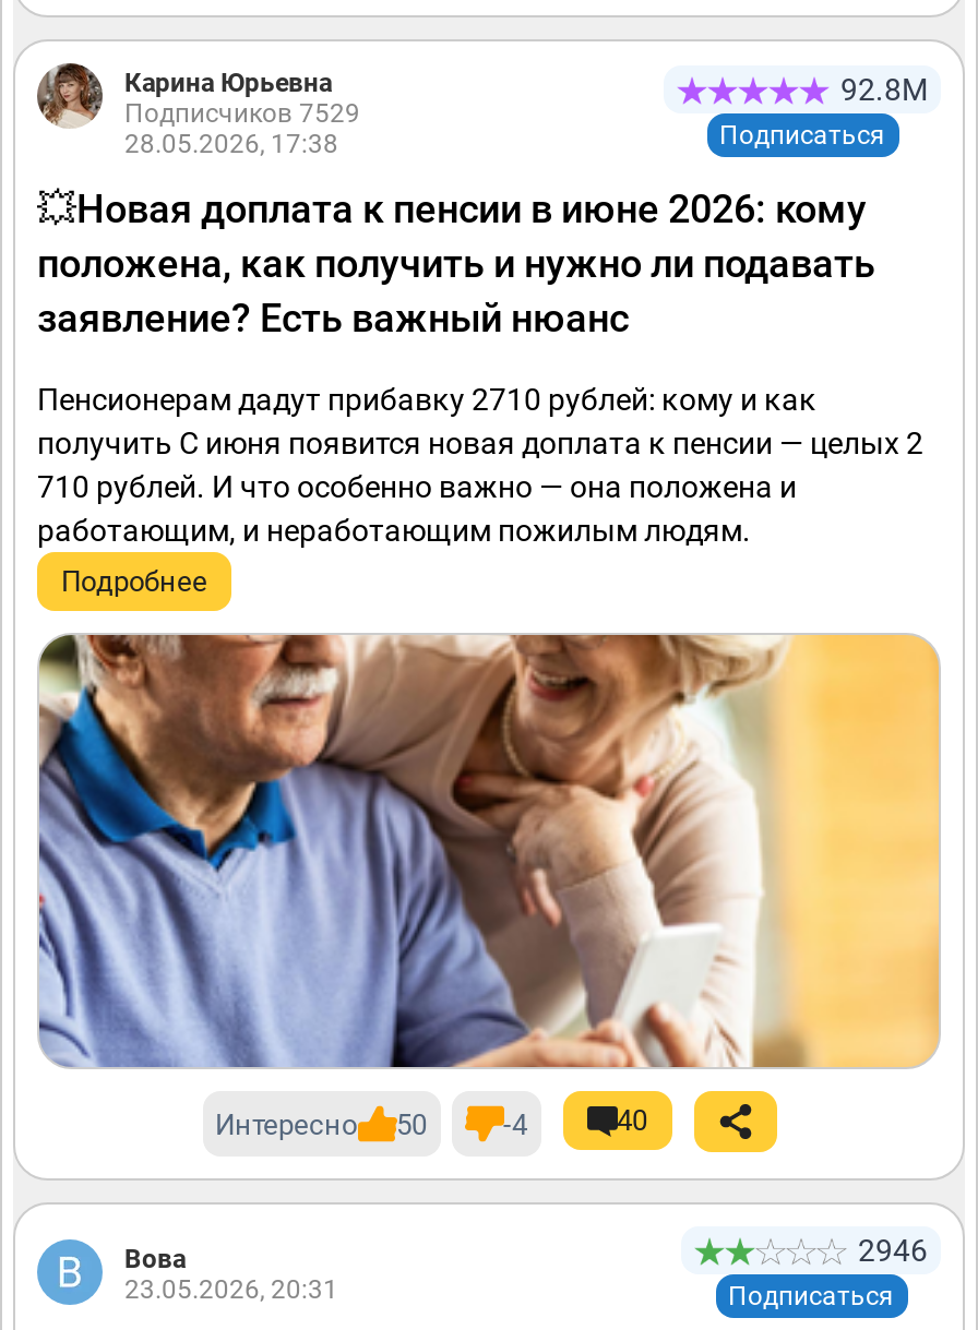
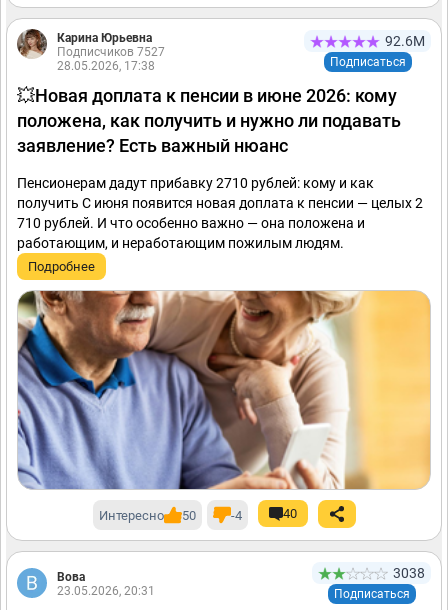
- 92.8М
+ 92.6М

- Подписчиков 7529
+ Подписчиков 7527

- 2946
+ 3038
